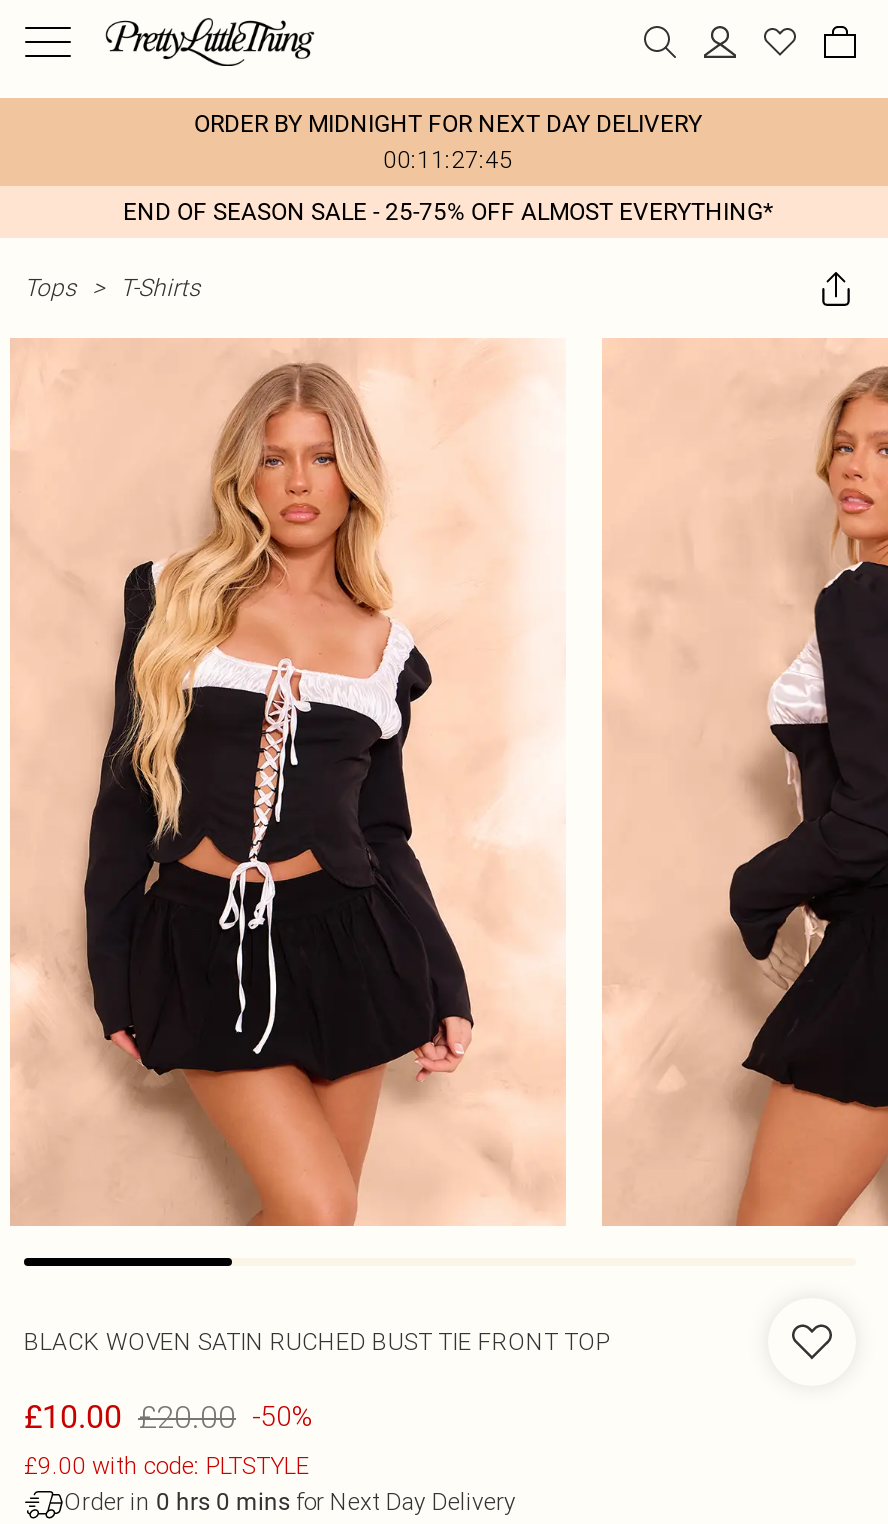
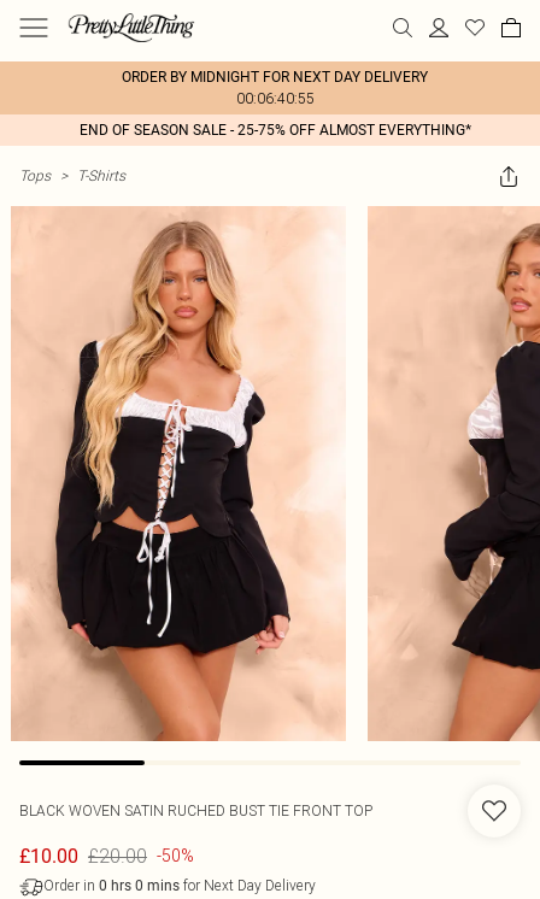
- 00:11:27:45
+ 00:06:40:55

- £9.00 with code: PLTSTYLE
